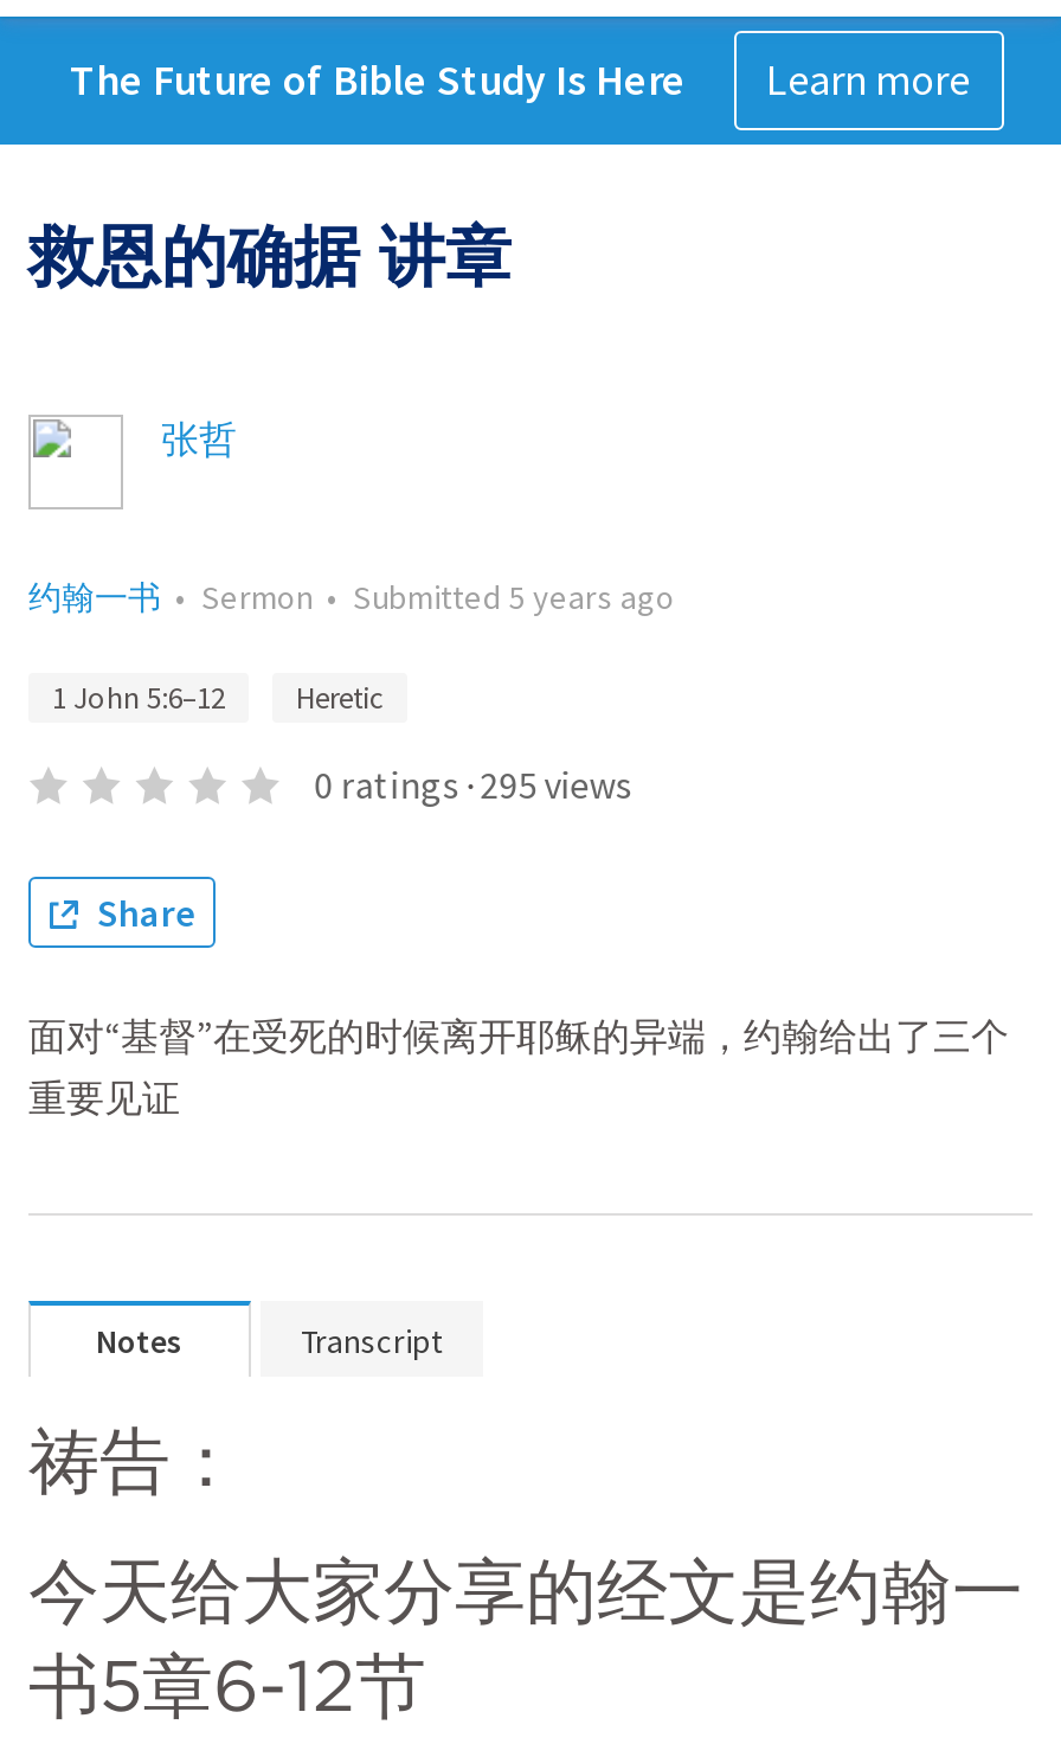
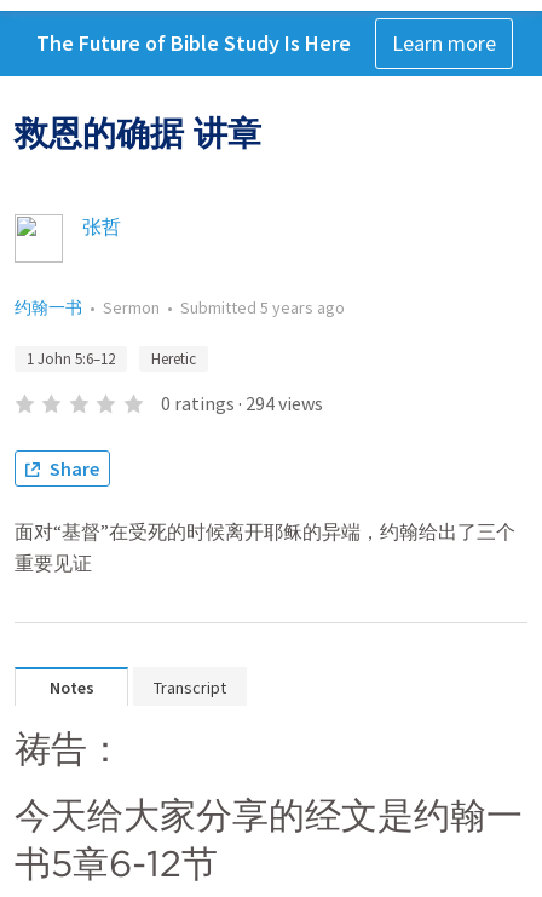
- 0 ratings · 295 views
+ 0 ratings · 294 views
